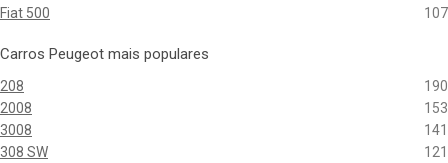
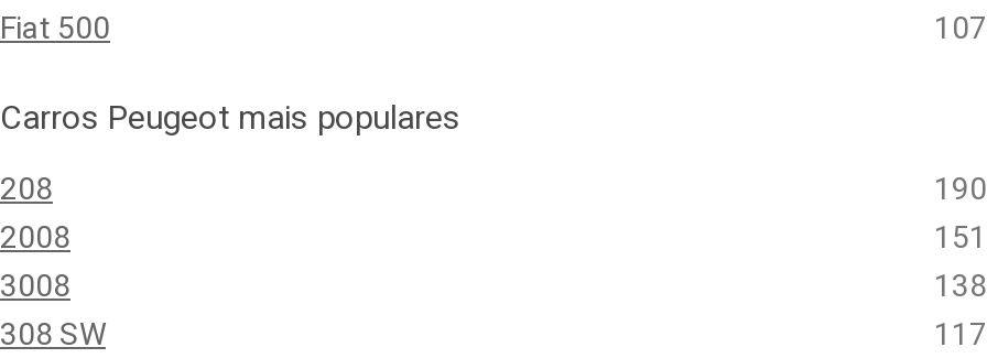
- 153
+ 151

- 141
+ 138

- 121
+ 117
